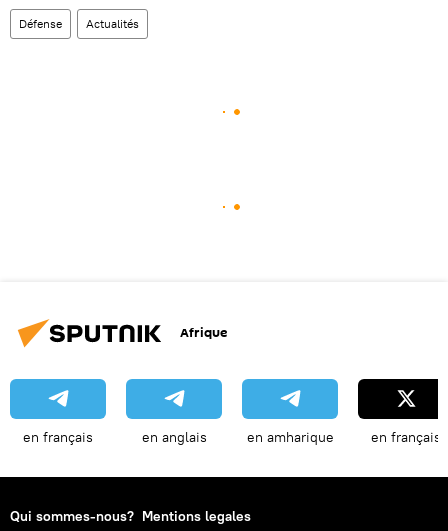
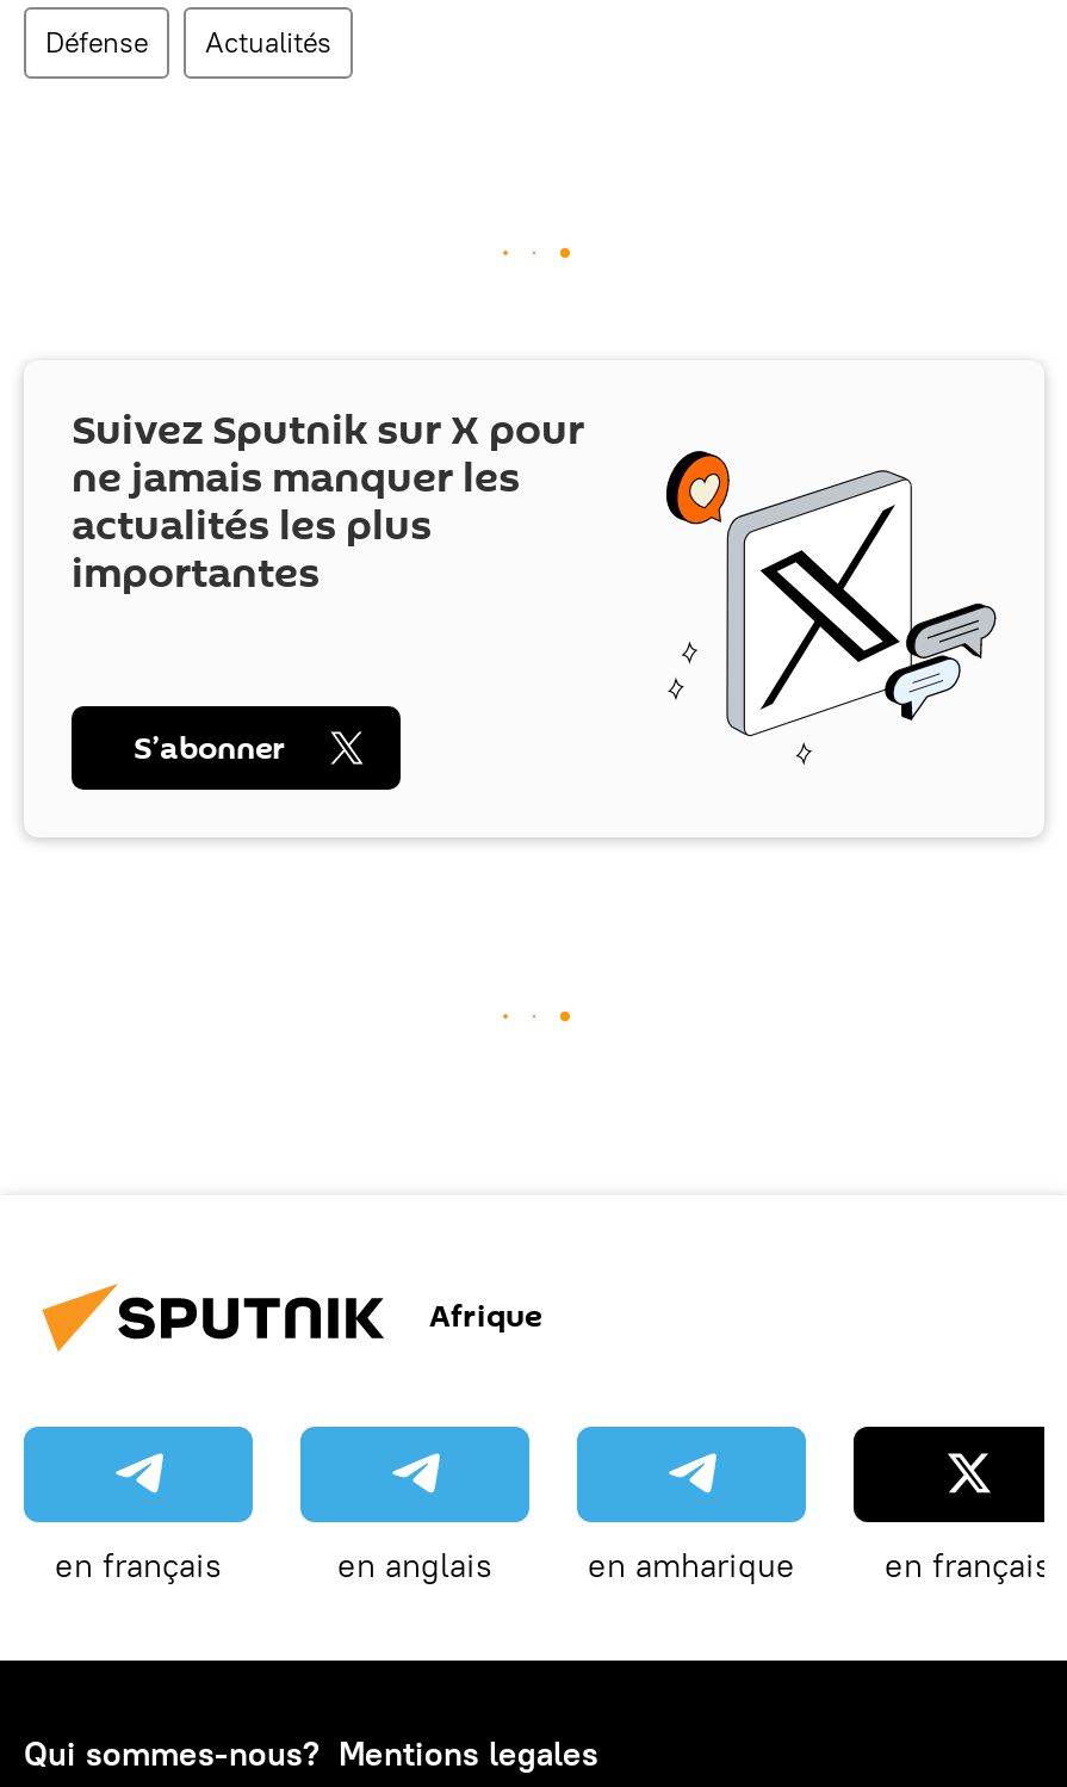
+ [image]
+ Suivez Sputnik sur X pour
+ ne jamais manquer les
+ actualités les plus
+ importantes
+ S’abonner
